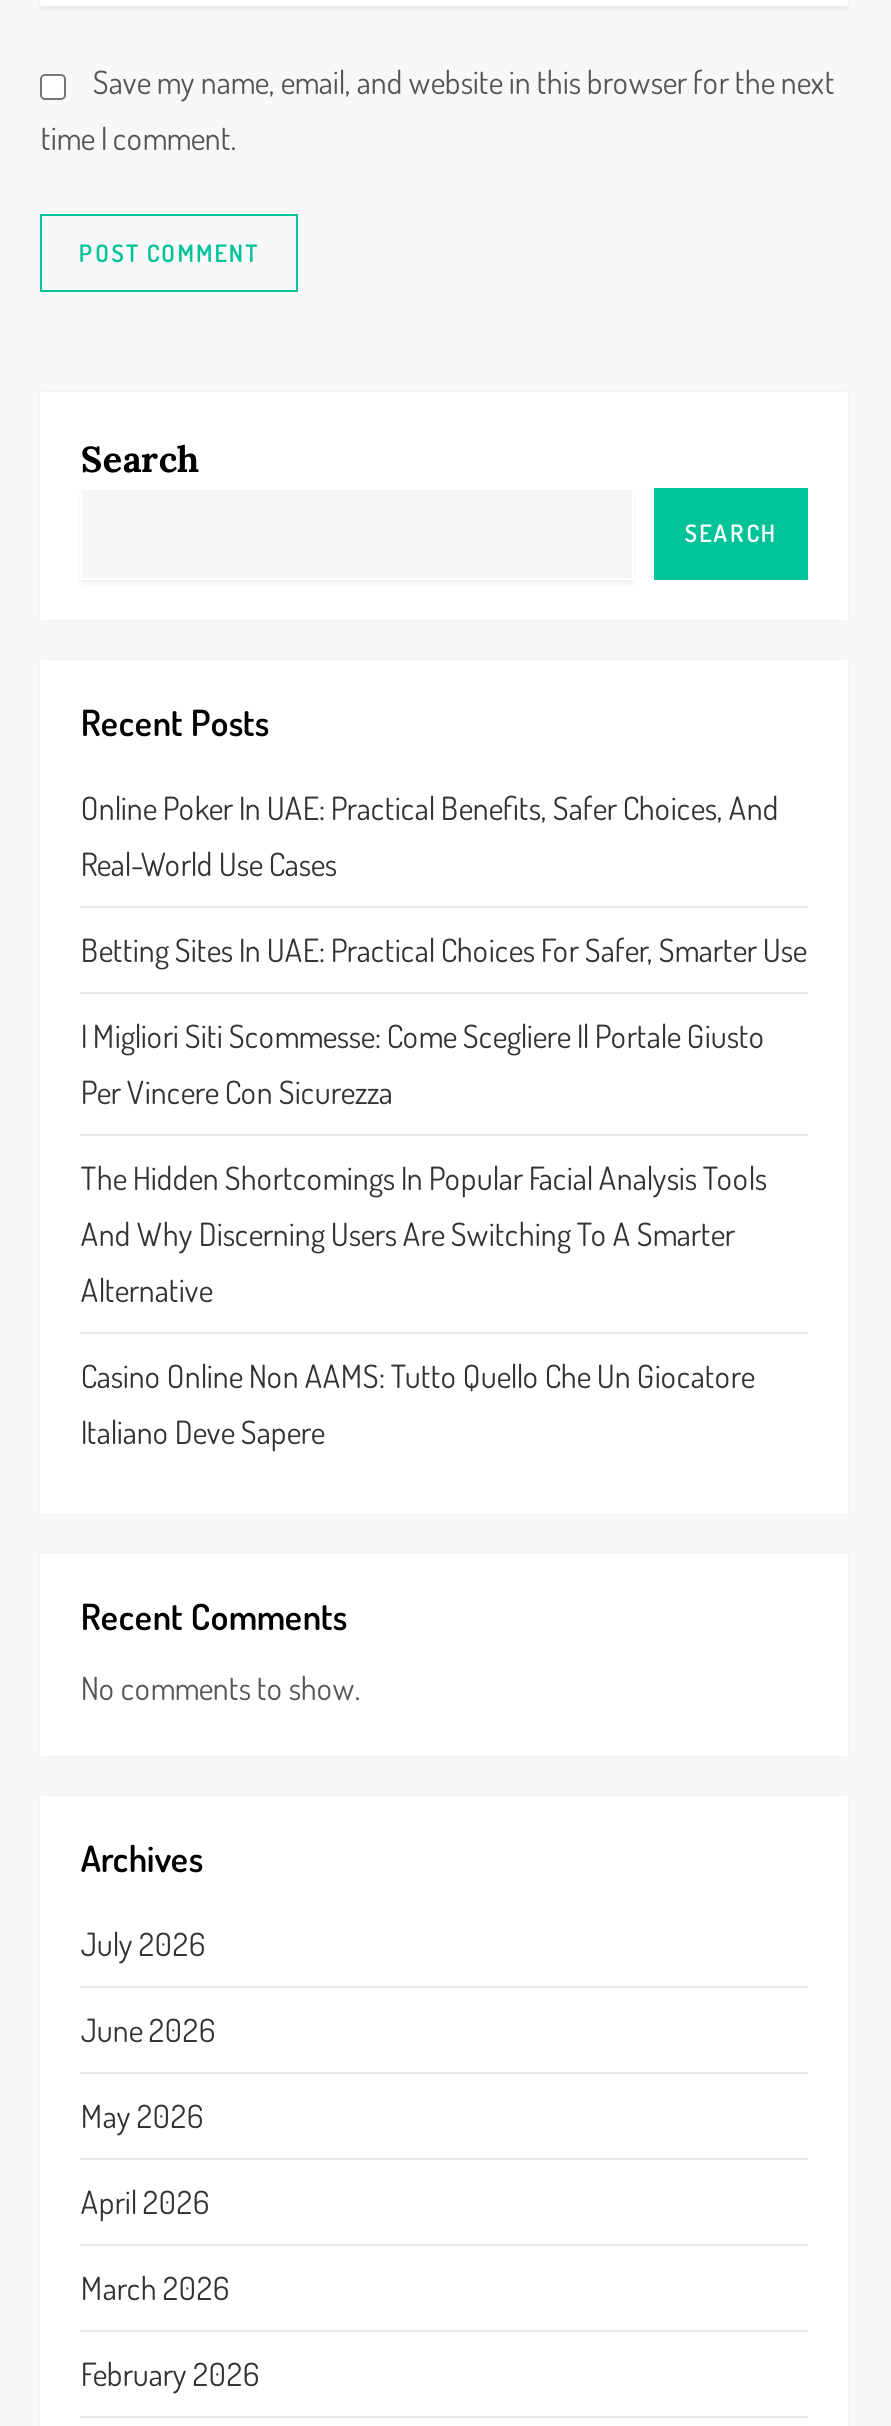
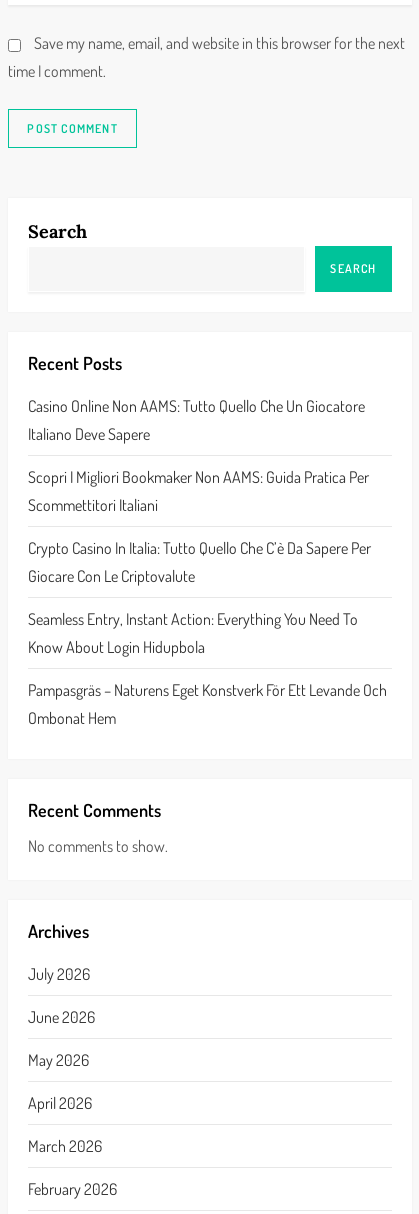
- Online Poker In UAE: Practical Benefits, Safer Choices, And
- Real-World Use Cases
- Betting Sites In UAE: Practical Choices For Safer, Smarter Use
- I Migliori Siti Scommesse: Come Scegliere Il Portale Giusto
- Per Vincere Con Sicurezza
- The Hidden Shortcomings In Popular Facial Analysis Tools
- And Why Discerning Users Are Switching To A Smarter
- Alternative

moved up: Casino Online Non AAMS: Tutto Quello Che Un Giocatore | Italiano Deve Sapere

+ Scopri I Migliori Bookmaker Non AAMS: Guida Pratica Per
+ Scommettitori Italiani
+ Crypto Casino In Italia: Tutto Quello Che C’è Da Sapere Per
+ Giocare Con Le Criptovalute
+ Seamless Entry, Instant Action: Everything You Need To
+ Know About Login Hidupbola
+ Pampasgräs – Naturens Eget Konstverk För Ett Levande Och
+ Ombonat Hem
